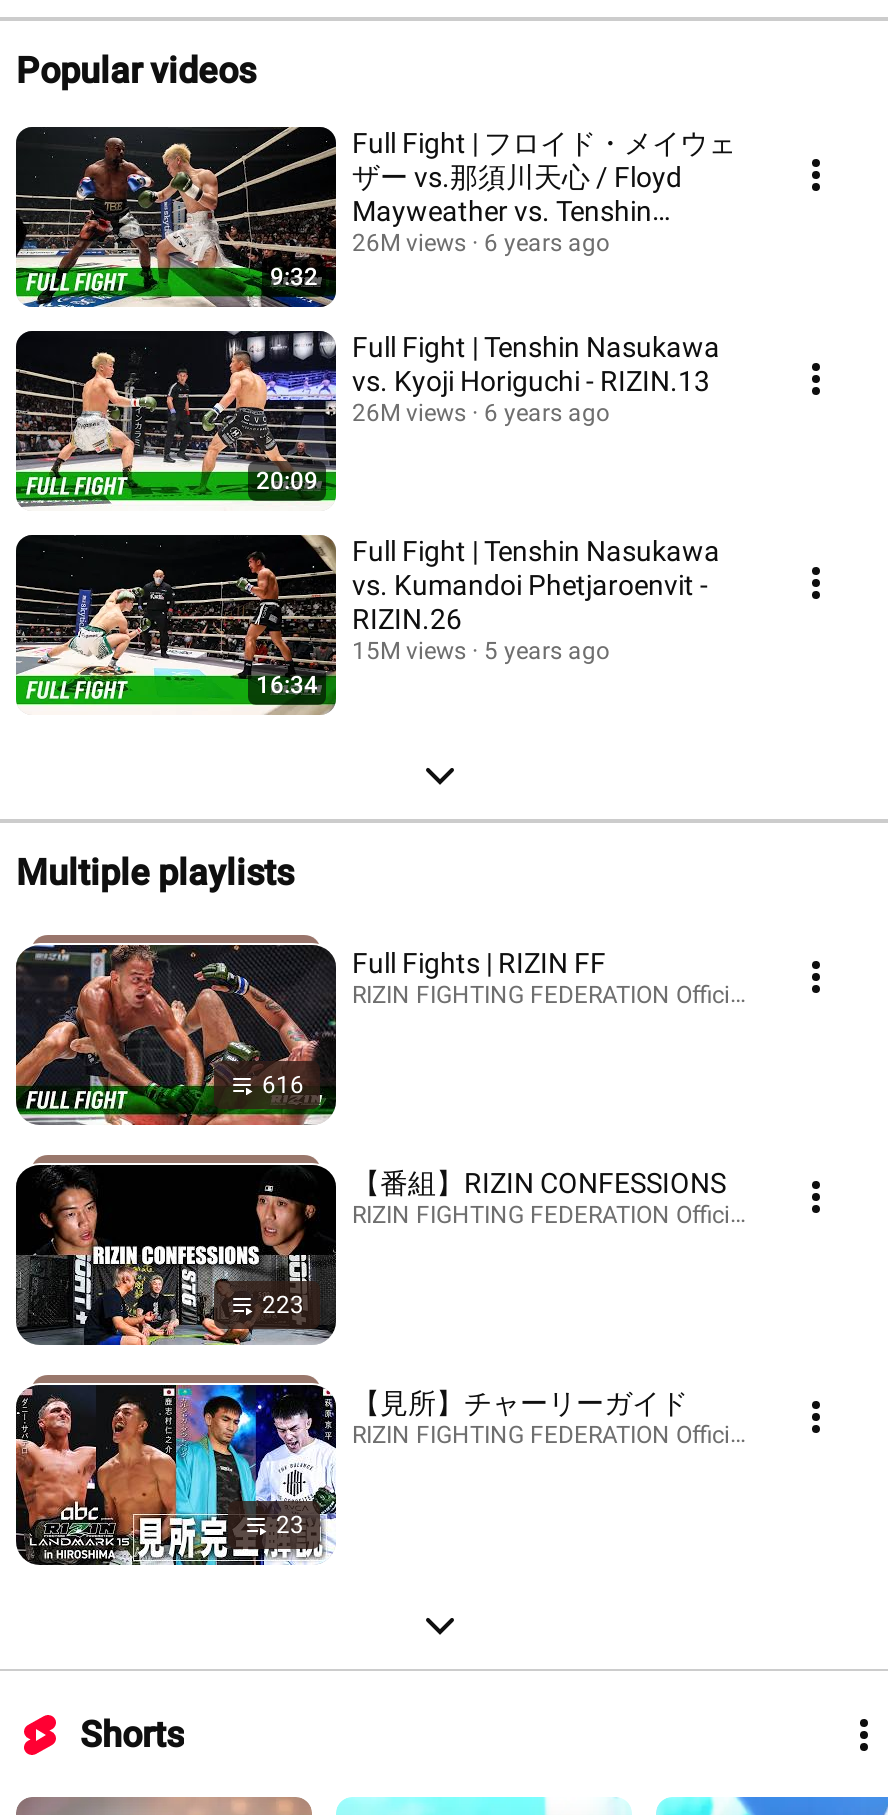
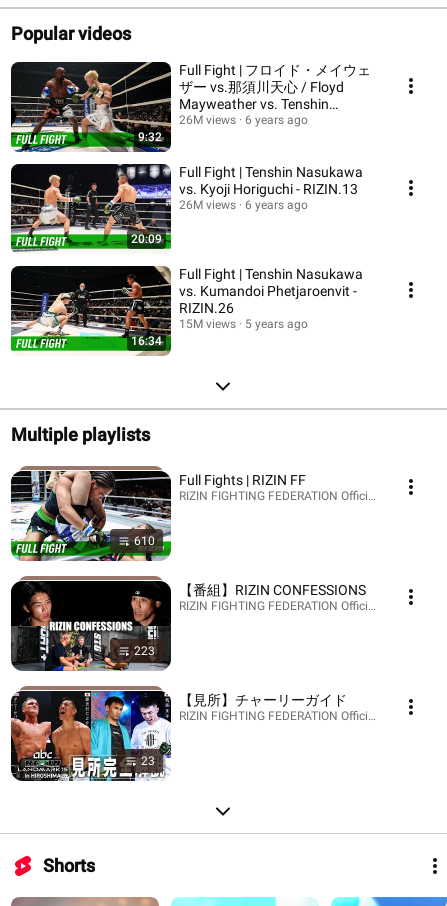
- [image]
- 616
+ [image]
+ 610
